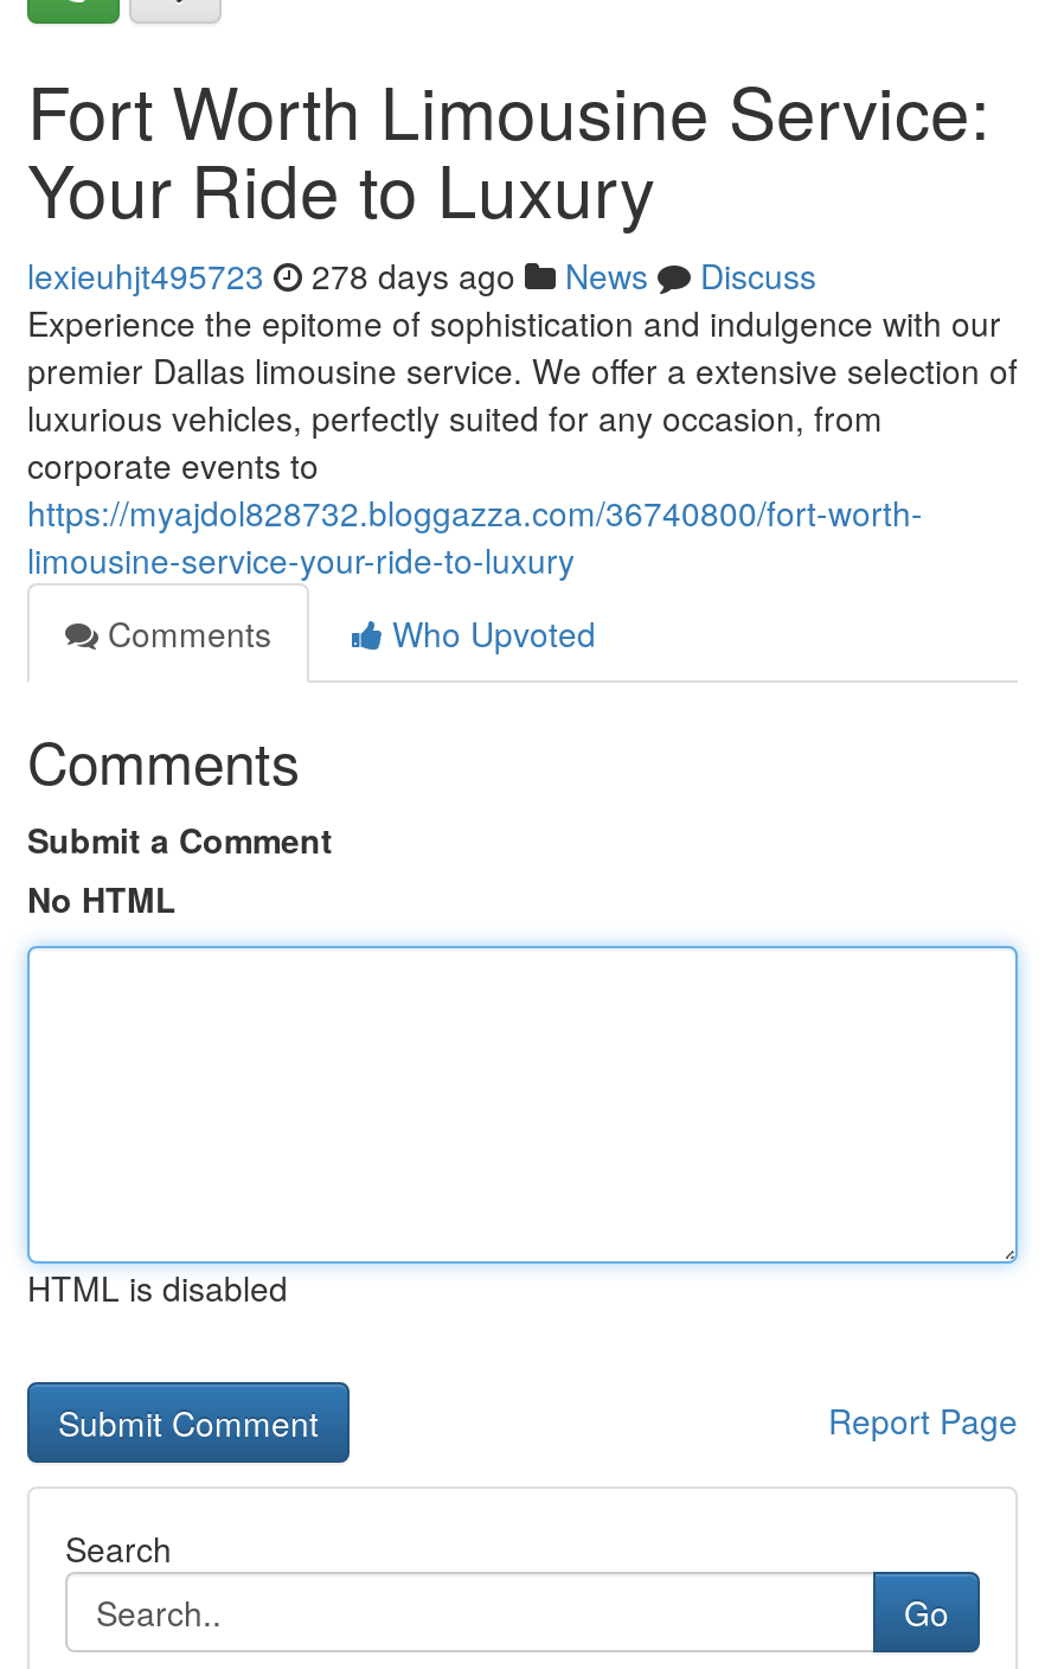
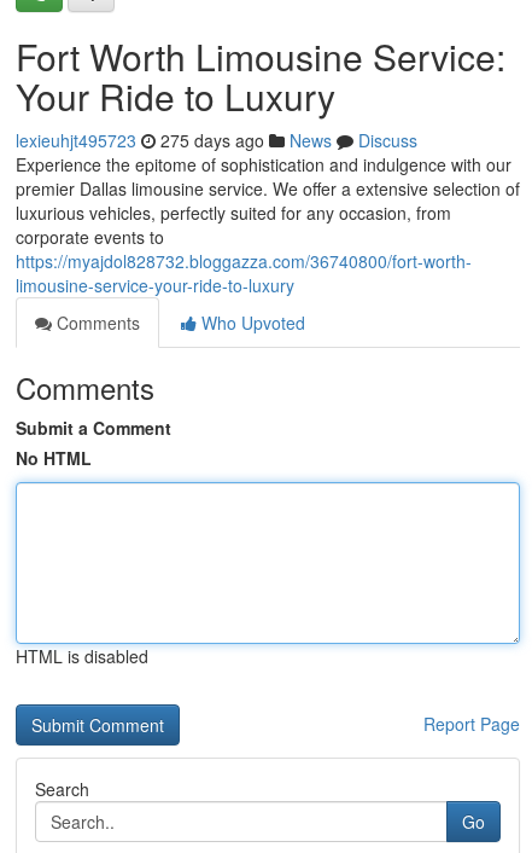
- lexieuhjt495723 278 days ago News Discuss
+ lexieuhjt495723 275 days ago News Discuss
